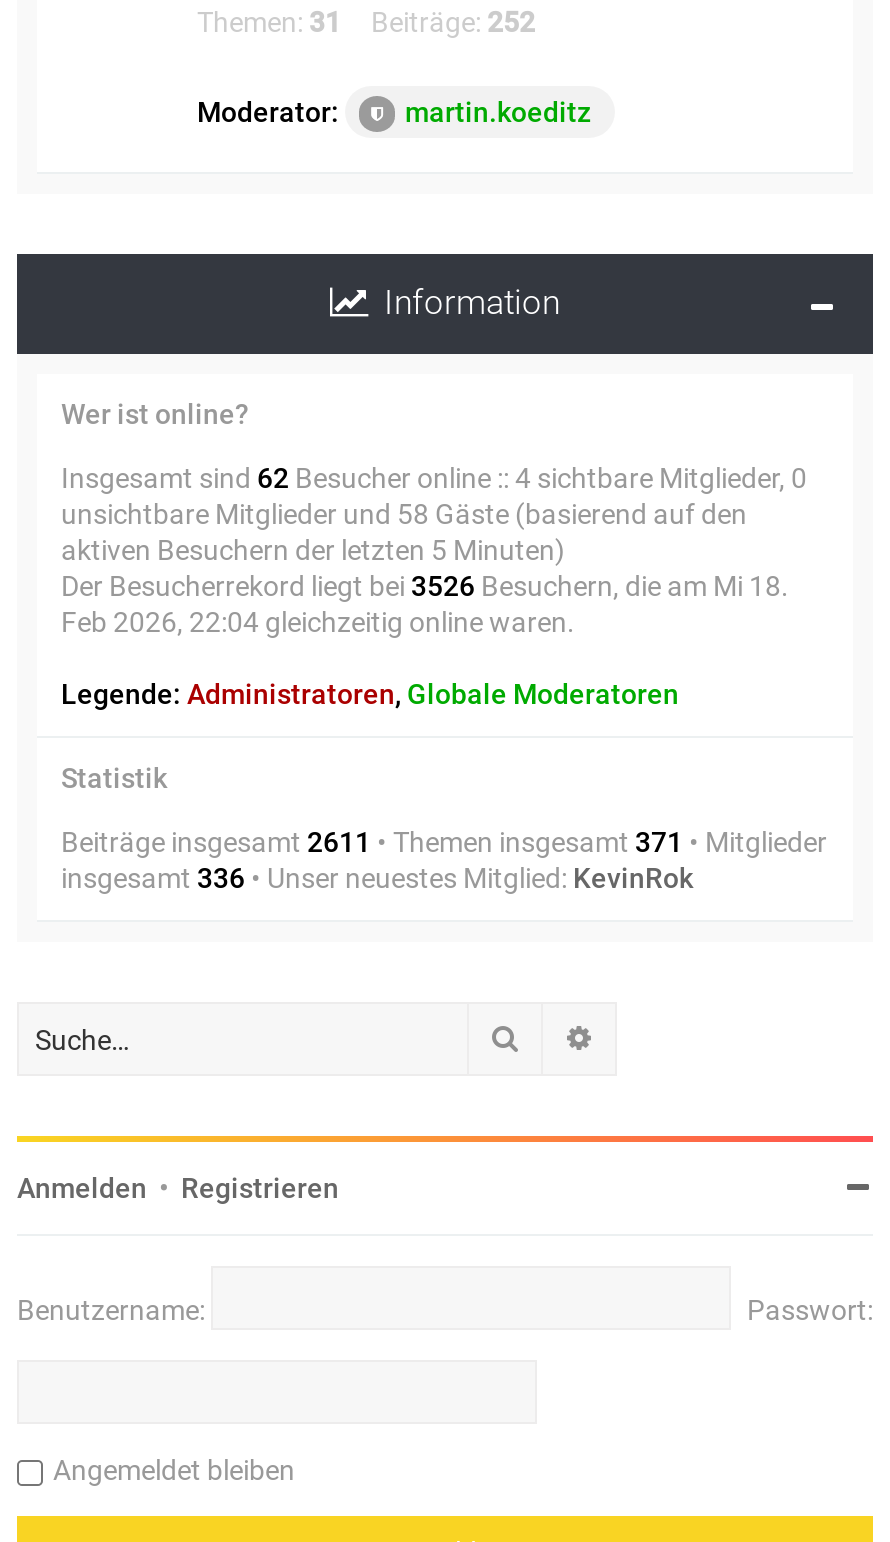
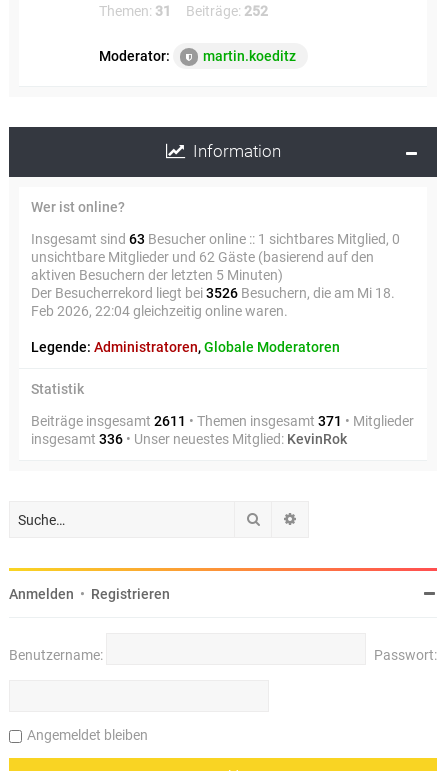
- Insgesamt sind 62 Besucher online :: 4 sichtbare Mitglieder, 0
+ Insgesamt sind 63 Besucher online :: 1 sichtbares Mitglied, 0

- unsichtbare Mitglieder und 58 Gäste (basierend auf den
+ unsichtbare Mitglieder und 62 Gäste (basierend auf den
